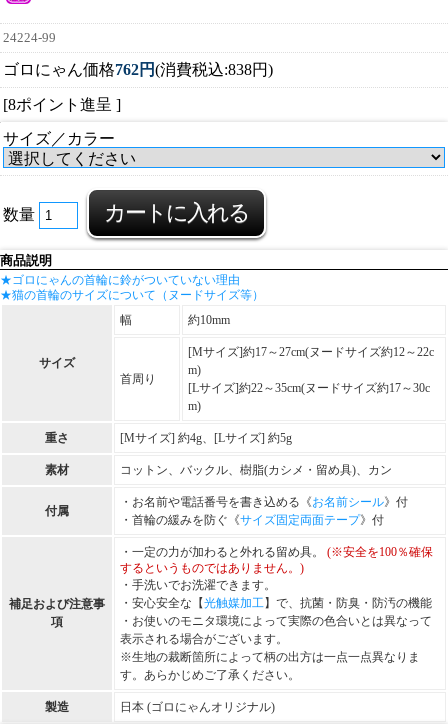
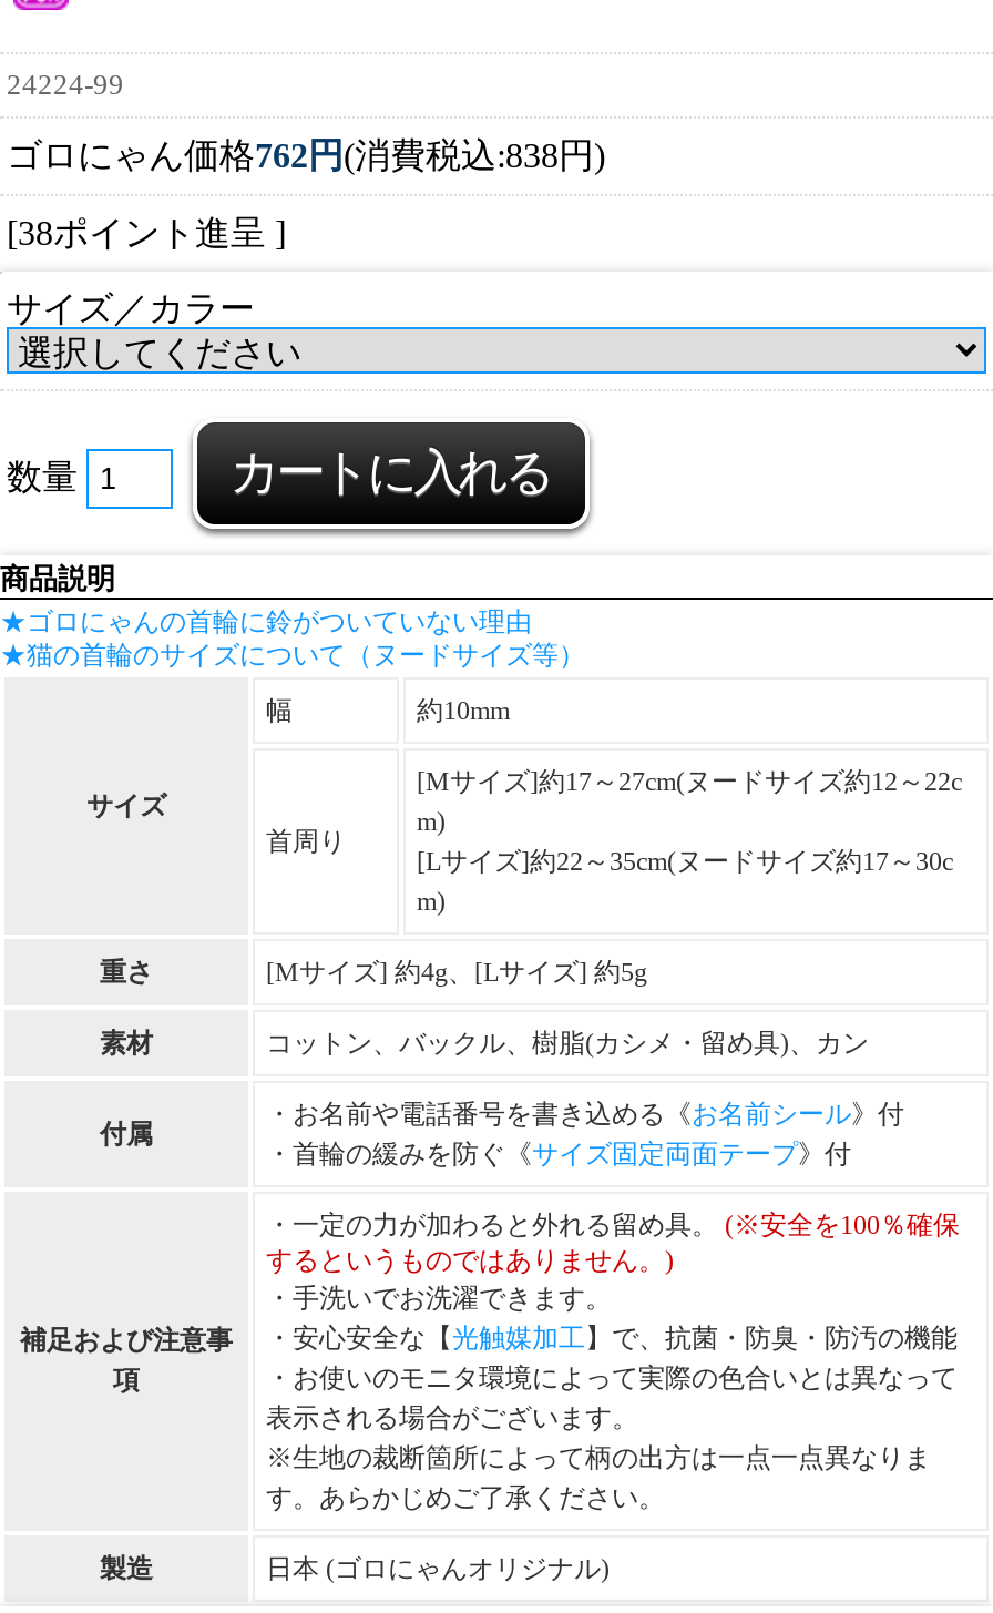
- [8ポイント進呈 ]
+ [38ポイント進呈 ]
